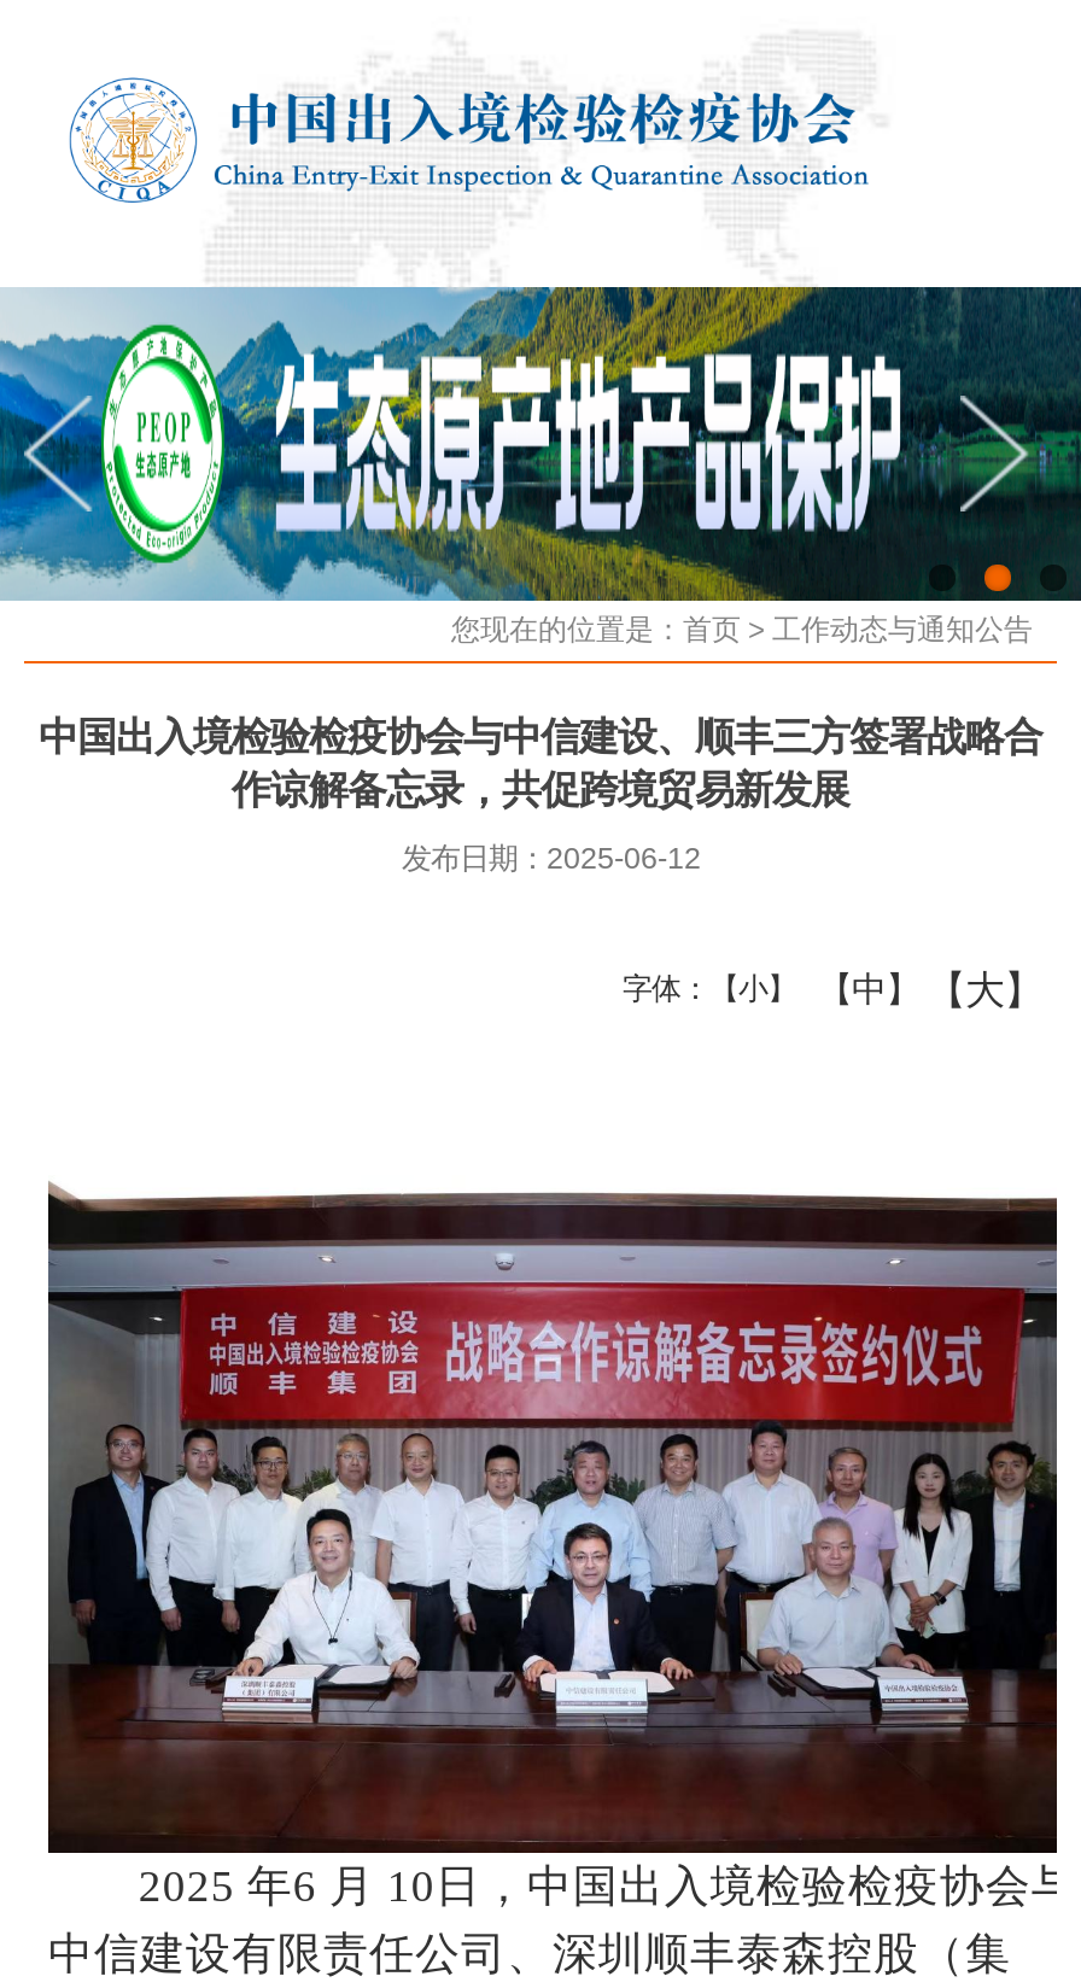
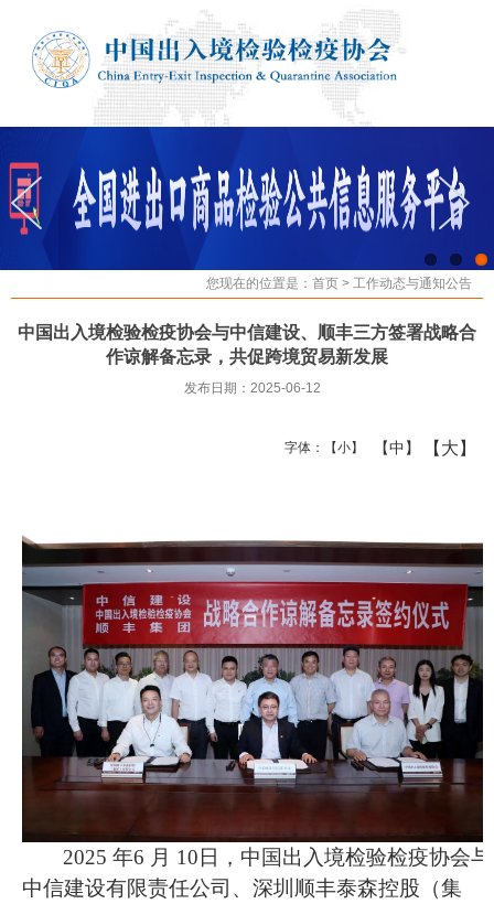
- [image]
+ [image]
